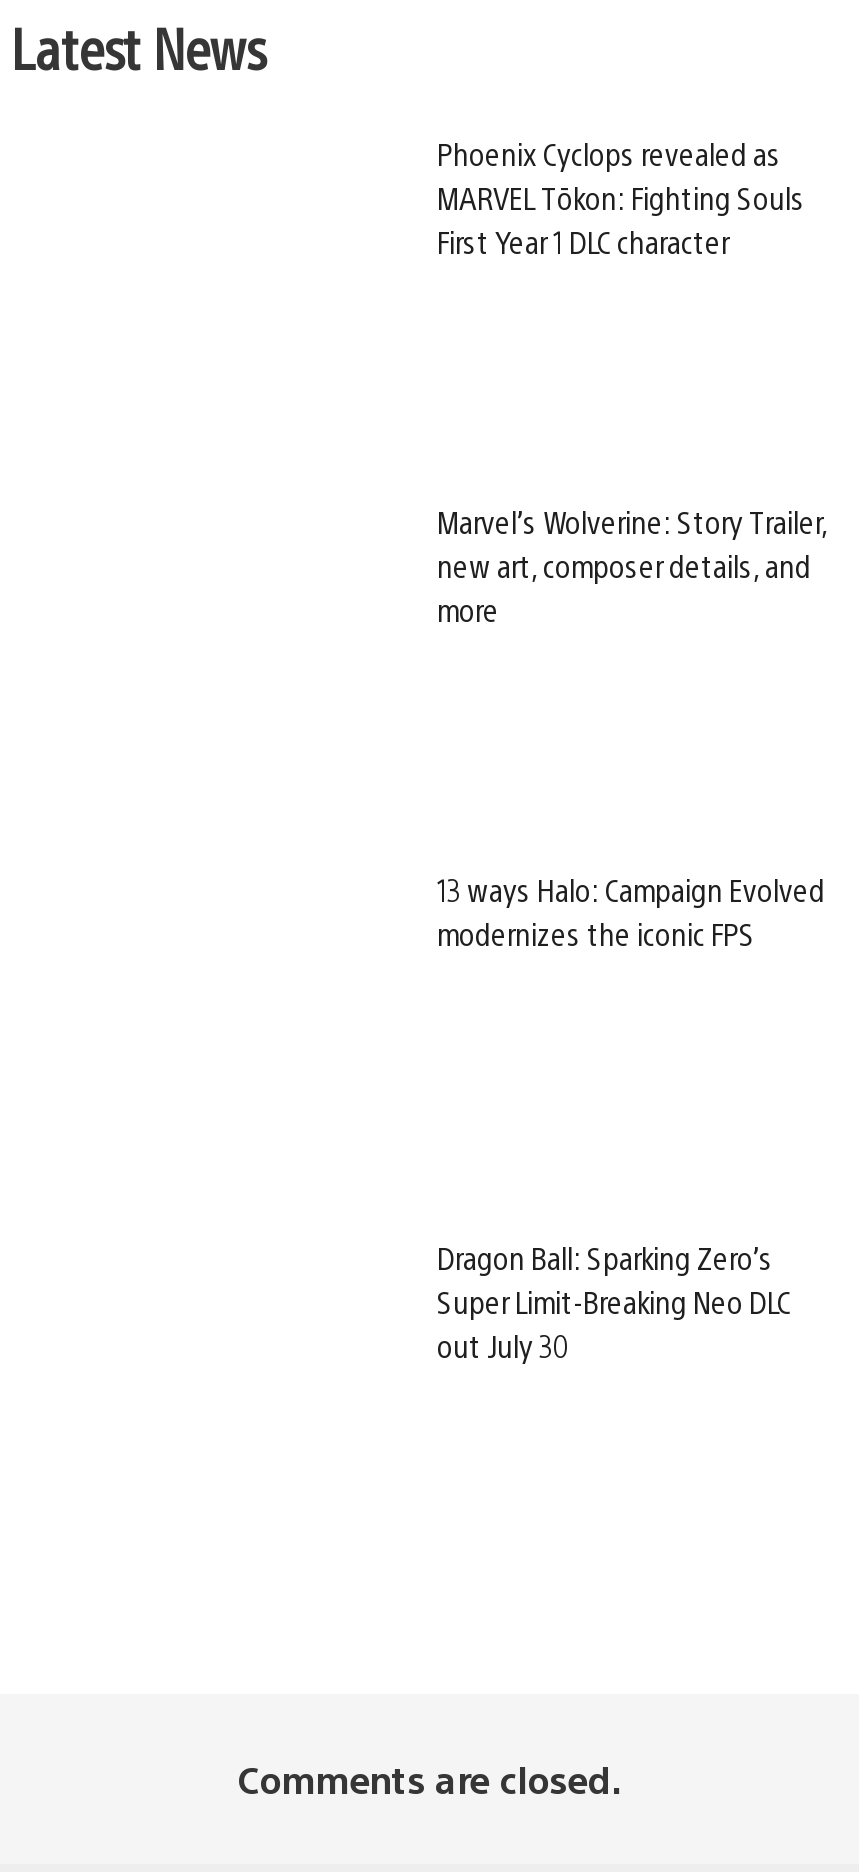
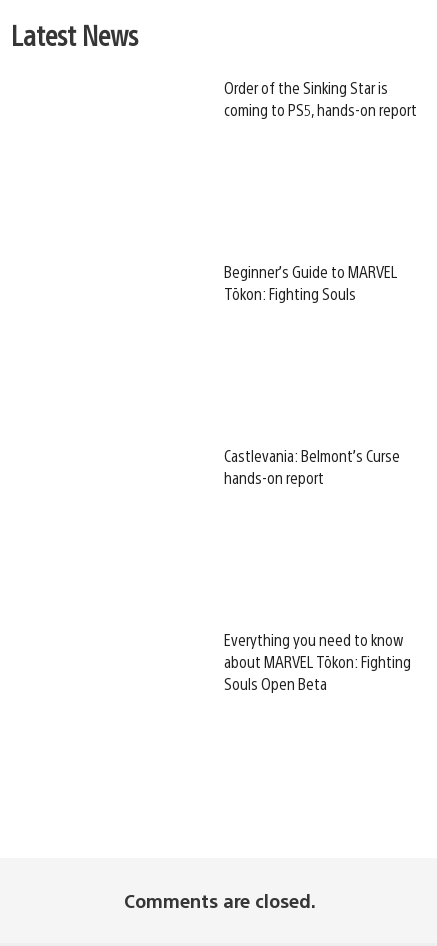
- Phoenix Cyclops revealed as
- MARVEL Tōkon: Fighting Souls
- First Year 1 DLC character
+ Order of the Sinking Star is
+ coming to PS5, hands-on report

- Marvel’s Wolverine: Story Trailer,
- new art, composer details, and
- more
+ Beginner’s Guide to MARVEL
+ Tōkon: Fighting Souls

- 13 ways Halo: Campaign Evolved
- modernizes the iconic FPS
+ Castlevania: Belmont’s Curse
+ hands-on report

- Dragon Ball: Sparking Zero’s
- Super Limit-Breaking Neo DLC
- out July 30
+ Everything you need to know
+ about MARVEL Tōkon: Fighting
+ Souls Open Beta
